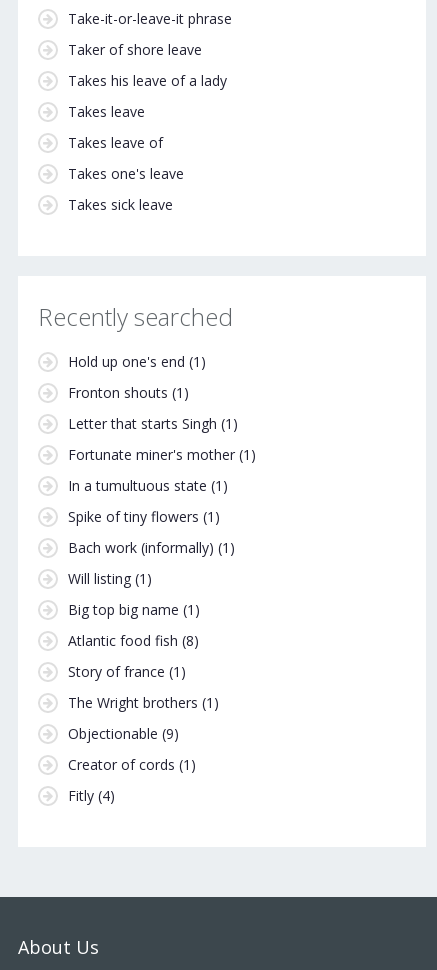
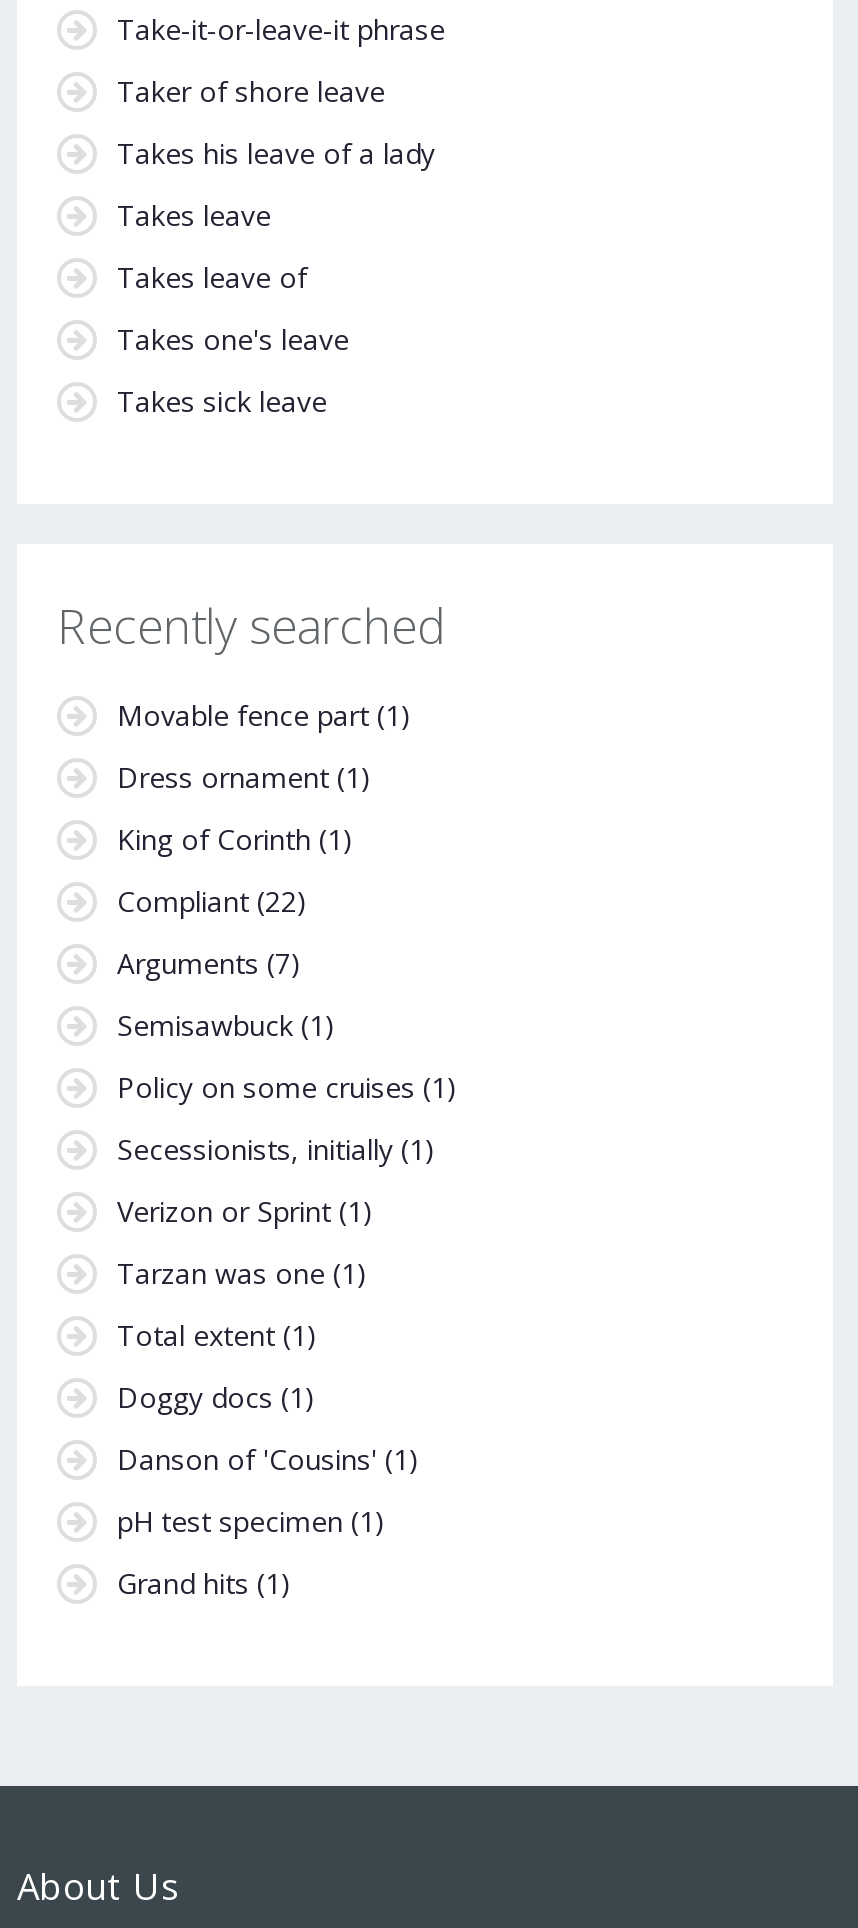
- Hold up one's end (1)
+ Movable fence part (1)

- Fronton shouts (1)
+ Dress ornament (1)

- Letter that starts Singh (1)
+ King of Corinth (1)

- Fortunate miner's mother (1)
+ Compliant (22)

- In a tumultuous state (1)
+ Arguments (7)

- Spike of tiny flowers (1)
+ Semisawbuck (1)

- Bach work (informally) (1)
+ Policy on some cruises (1)

- Will listing (1)
+ Secessionists, initially (1)

- Big top big name (1)
+ Verizon or Sprint (1)

- Atlantic food fish (8)
+ Tarzan was one (1)

- Story of france (1)
+ Total extent (1)

- The Wright brothers (1)
+ Doggy docs (1)

- Objectionable (9)
+ Danson of 'Cousins' (1)

- Creator of cords (1)
+ pH test specimen (1)

- Fitly (4)
+ Grand hits (1)
